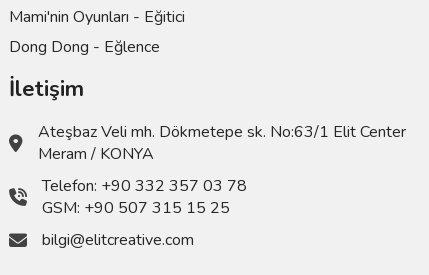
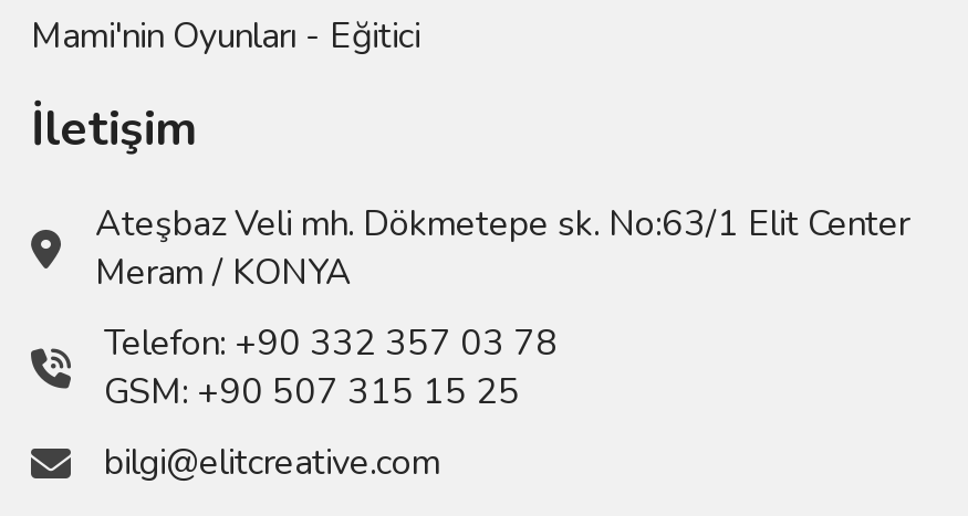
- Dong Dong - Eğlence
